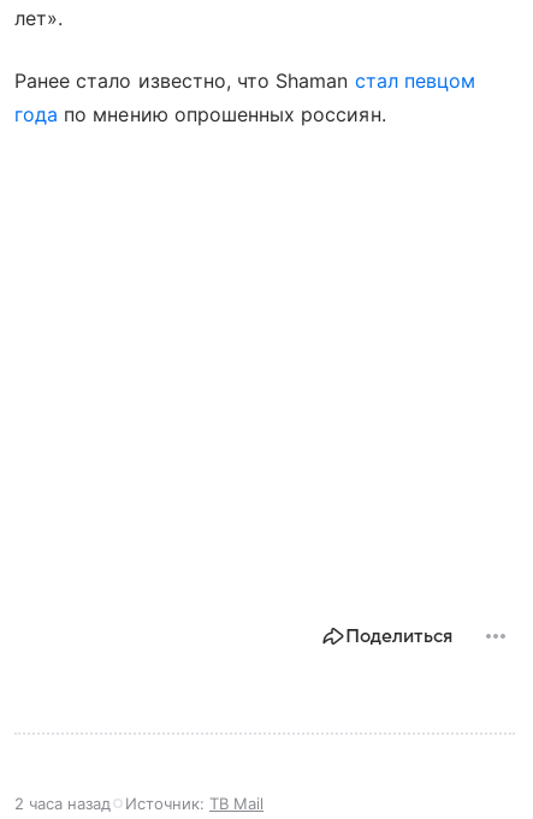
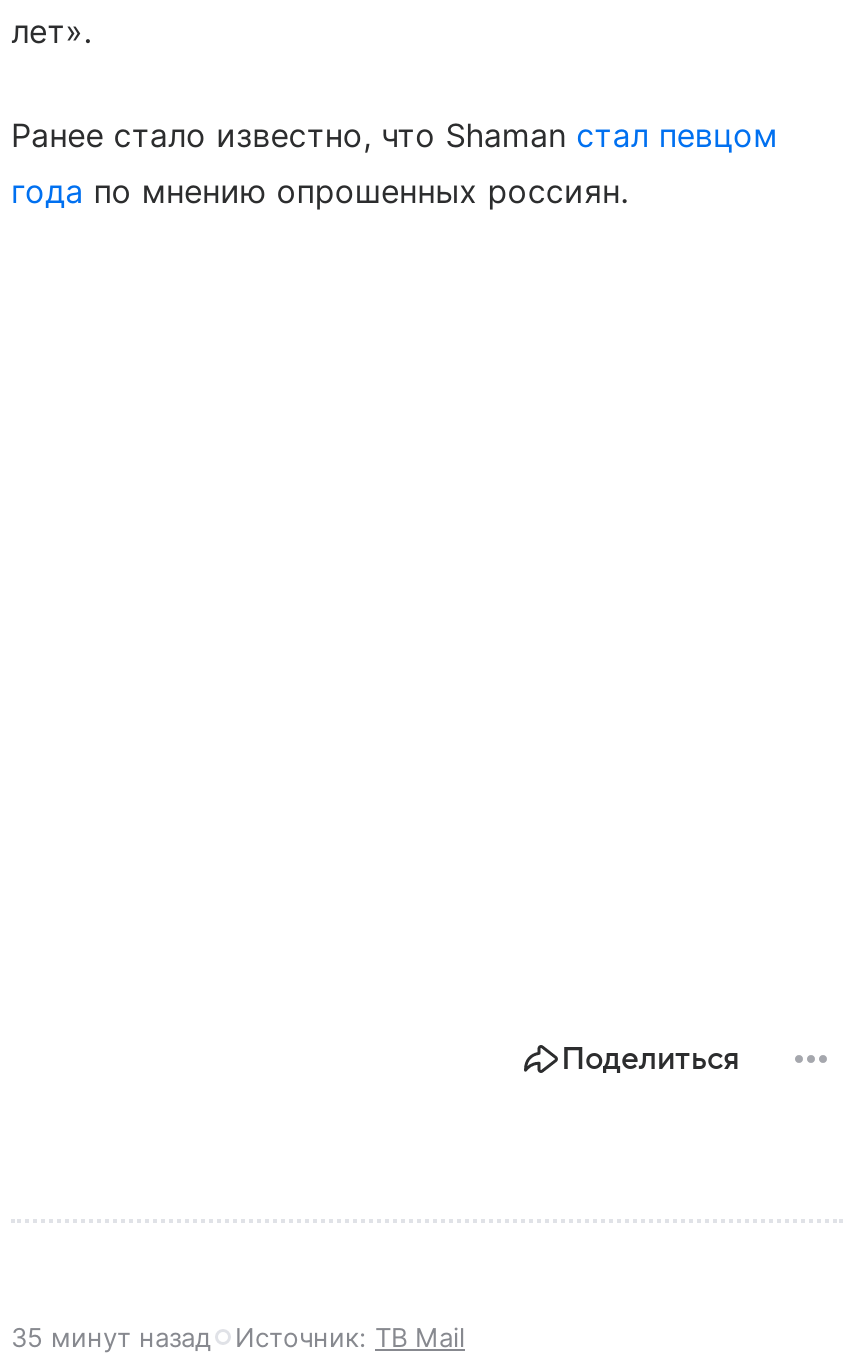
- 2 часа назад Источник: ТВ Mail
+ 35 минут назад Источник: ТВ Mail
